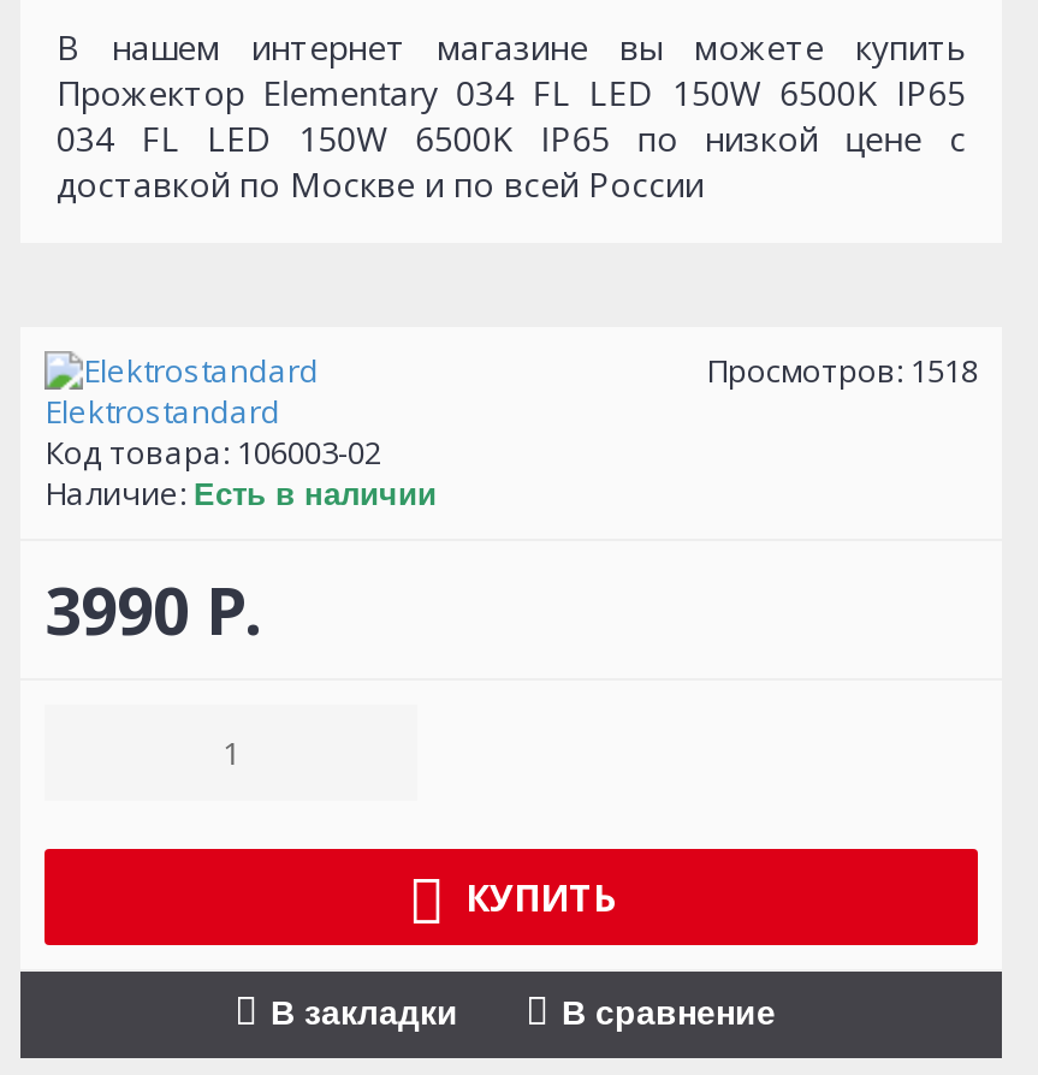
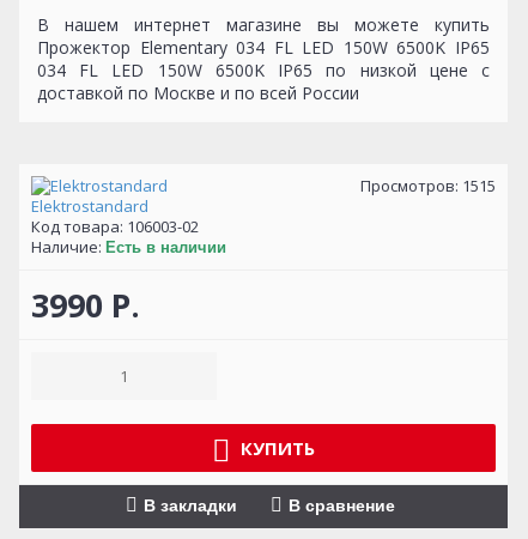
- Просмотров: 1518
+ Просмотров: 1515
